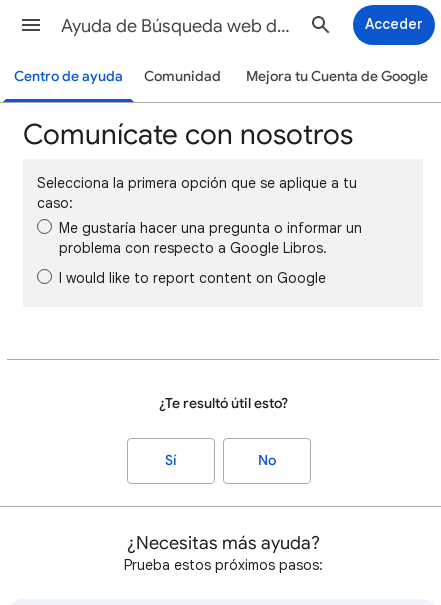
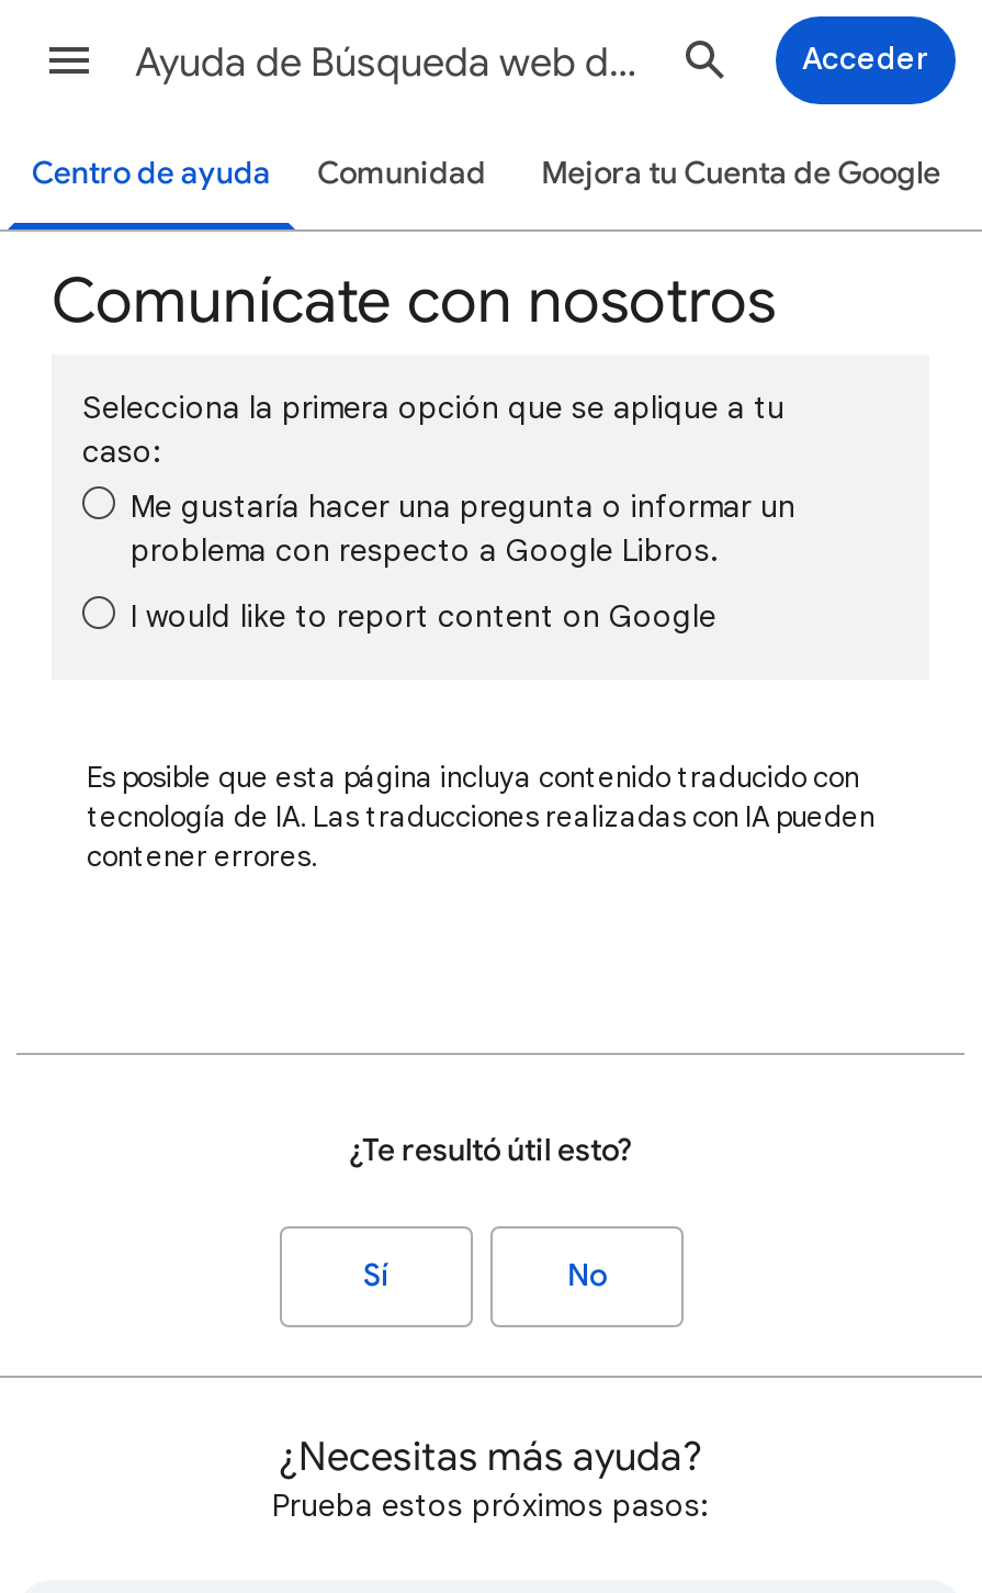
+ Es posible que esta página incluya contenido traducido con
+ tecnología de IA. Las traducciones realizadas con IA pueden
+ contener errores.
